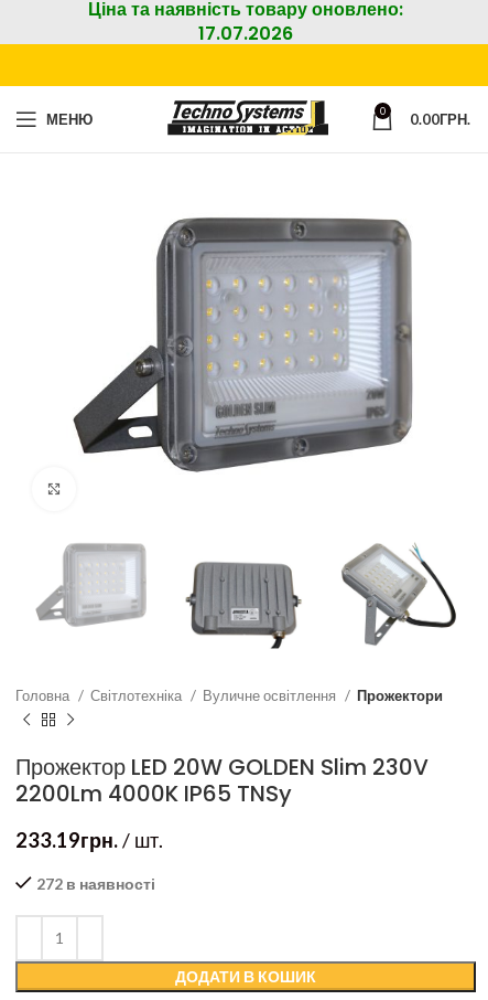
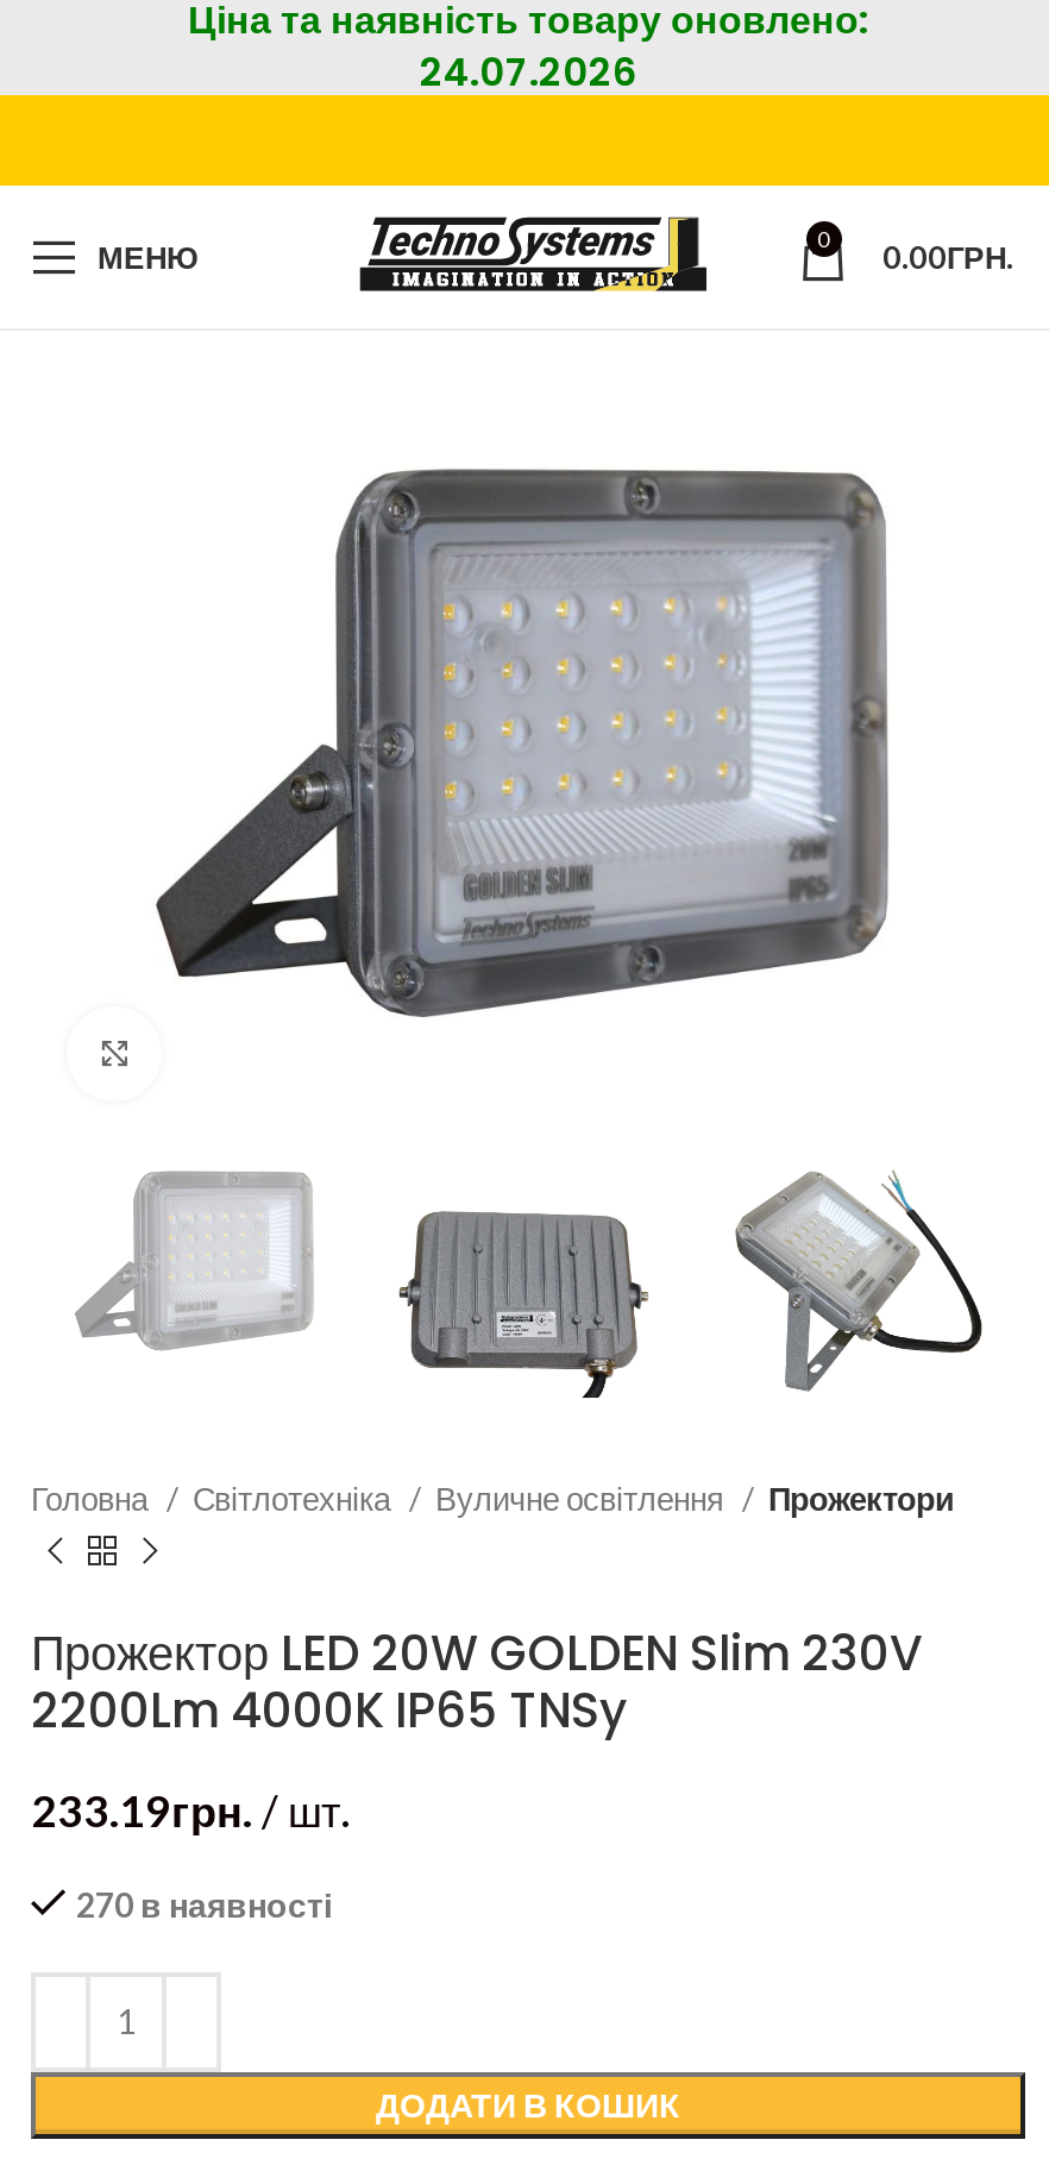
- 17.07.2026
+ 24.07.2026

- 272 в наявності
+ 270 в наявності
